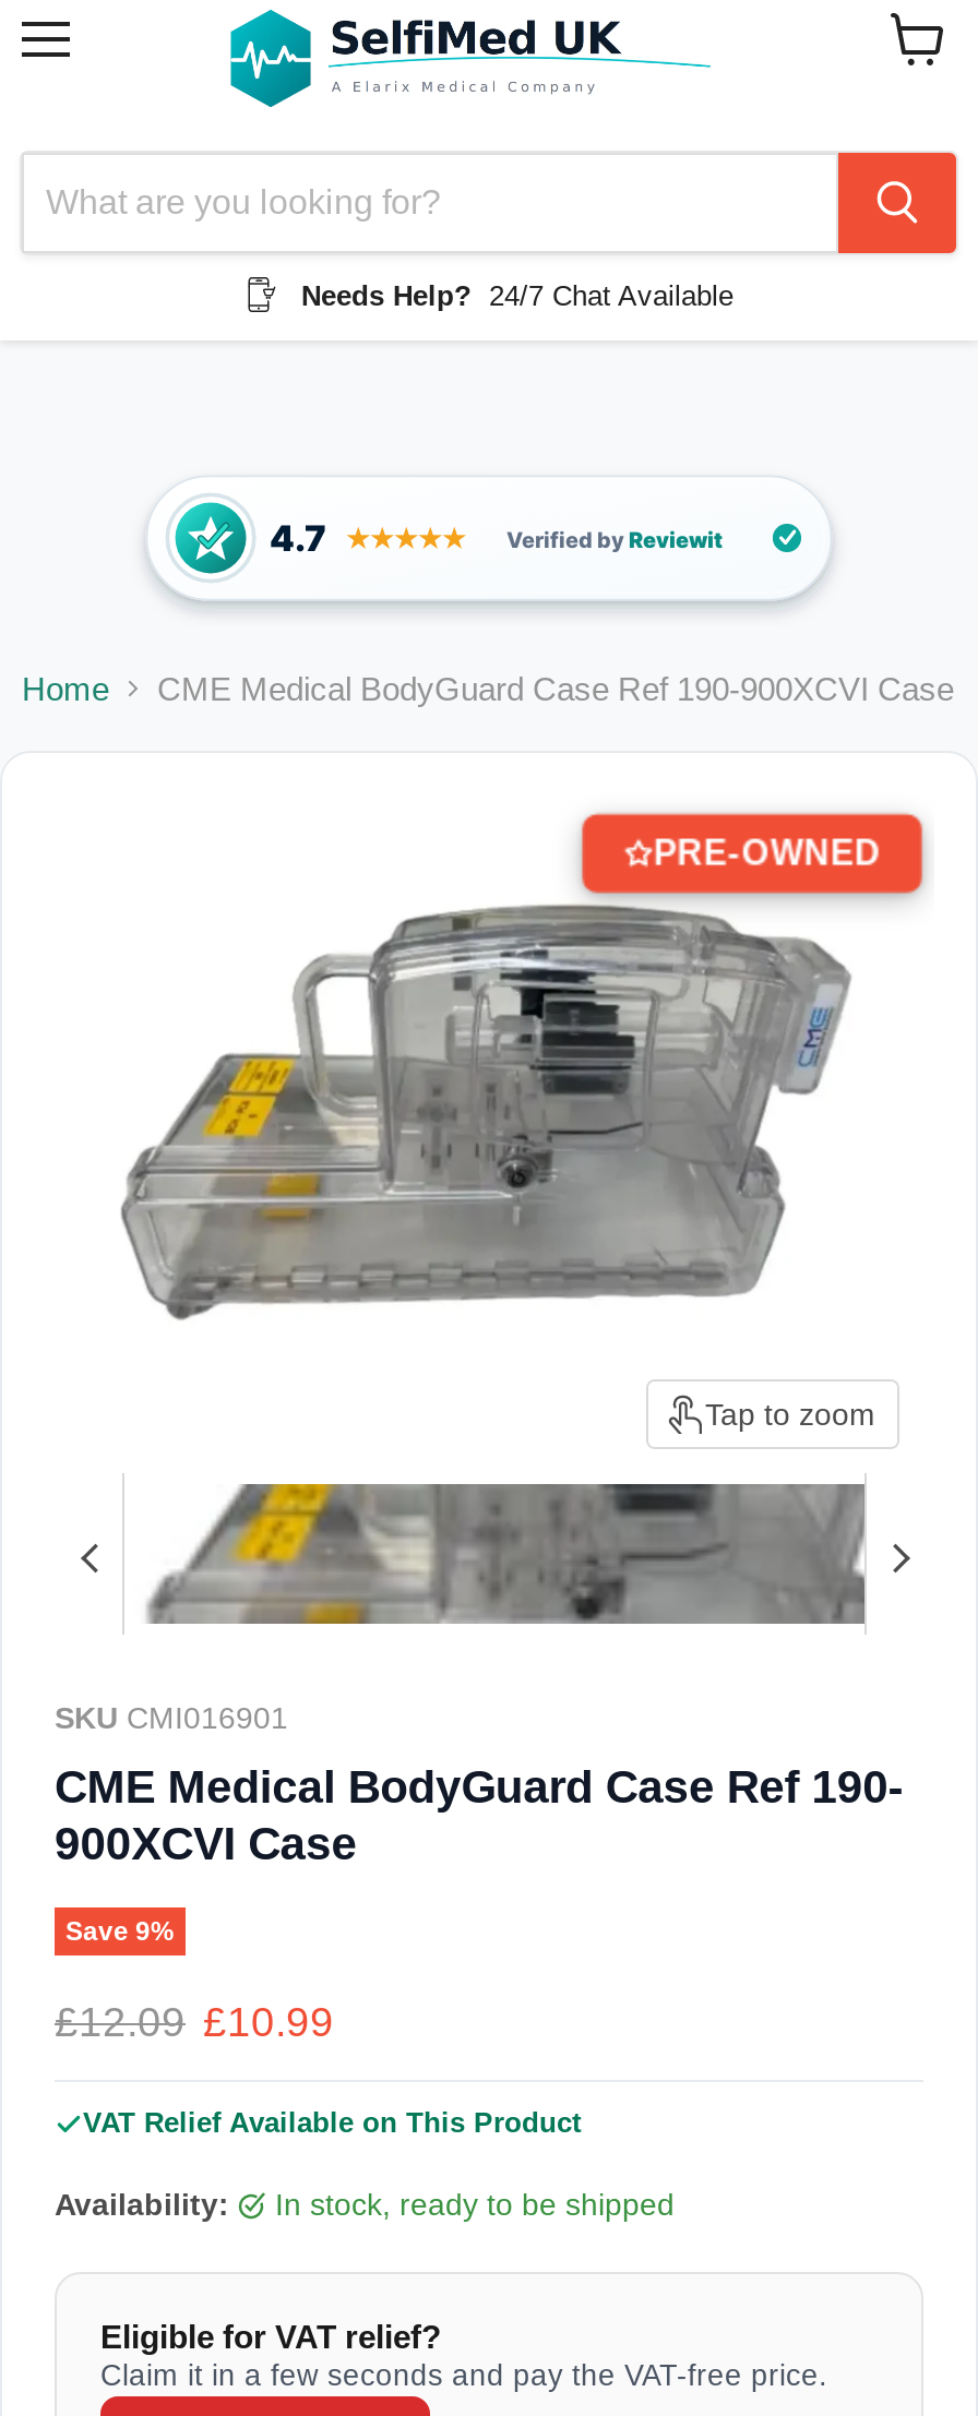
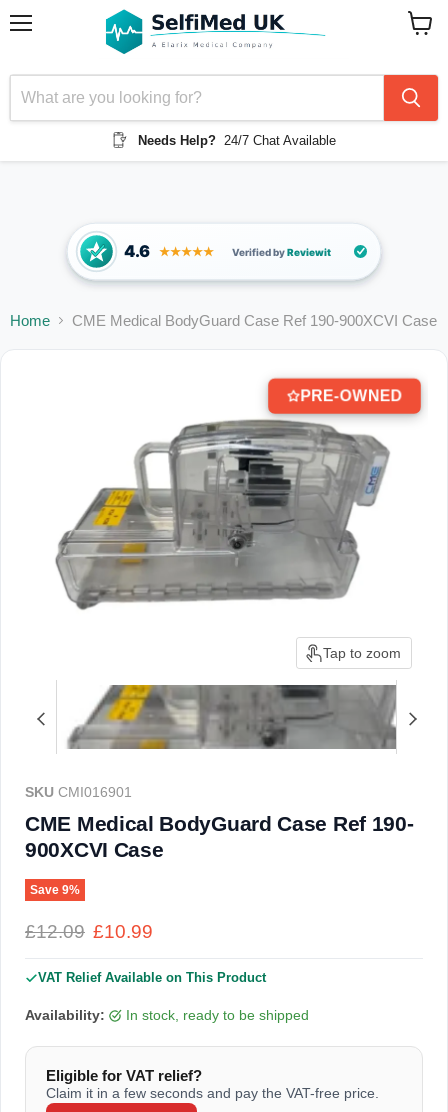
- 4.7
+ 4.6
